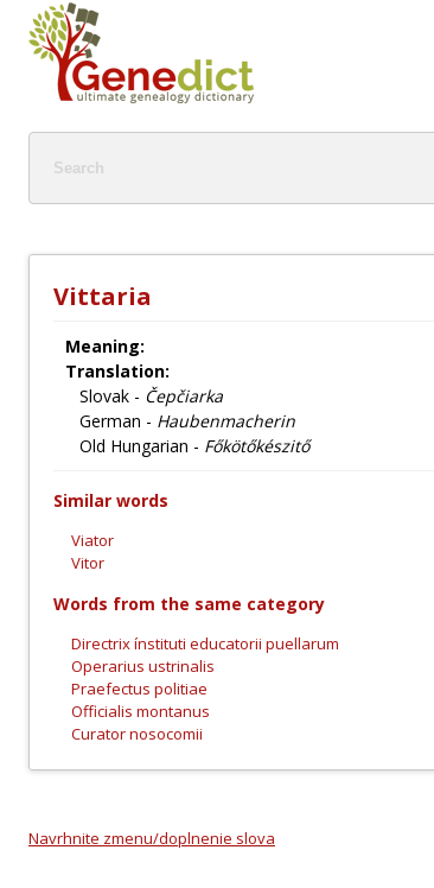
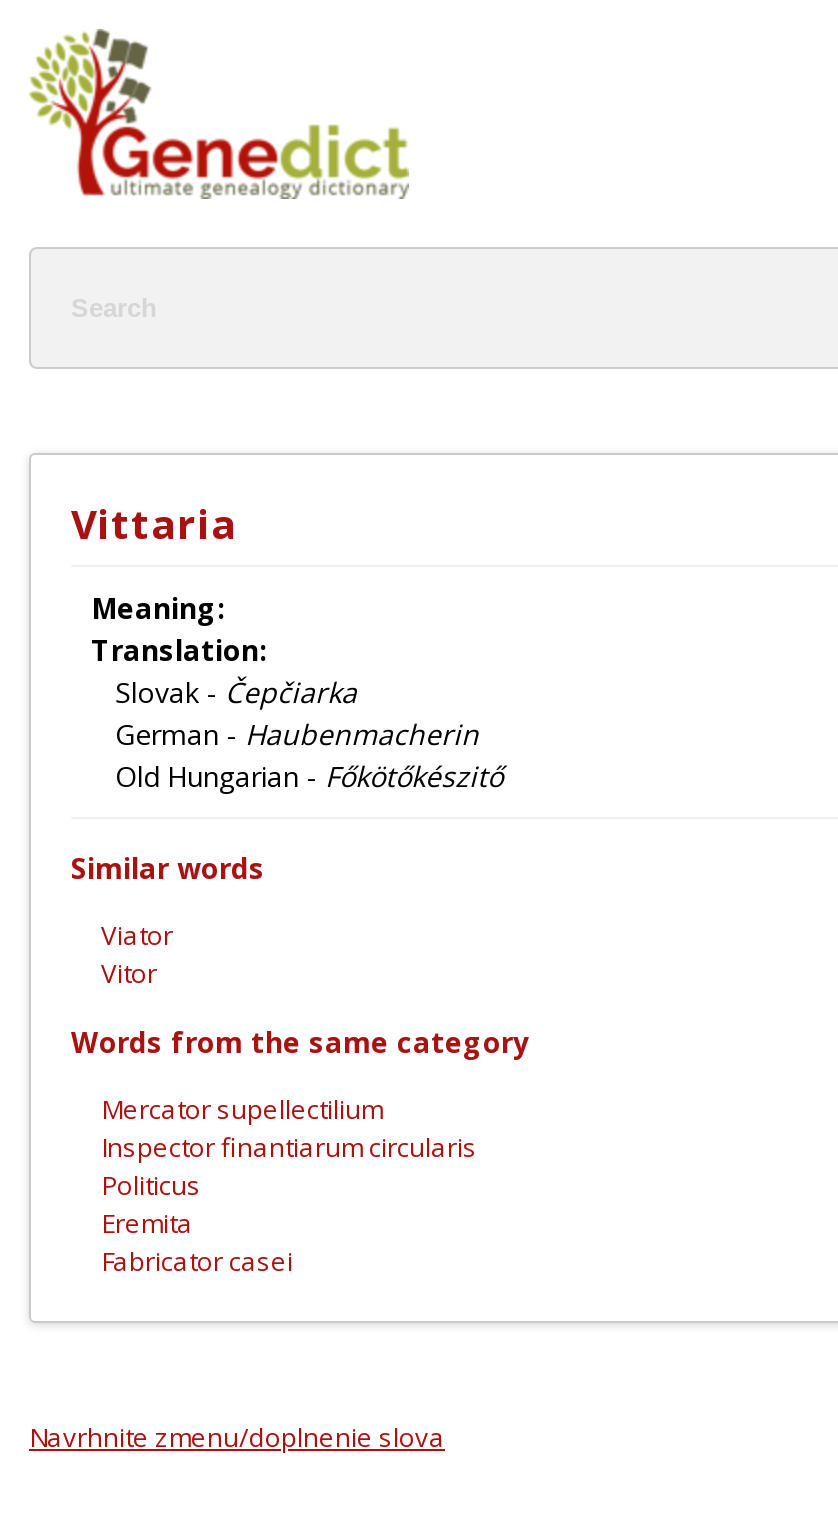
- Directrix ínstituti educatorii puellarum
- Operarius ustrinalis
- Praefectus politiae
- Officialis montanus
- Curator nosocomii
+ Mercator supellectilium
+ Inspector finantiarum circularis
+ Politicus
+ Eremita
+ Fabricator casei
